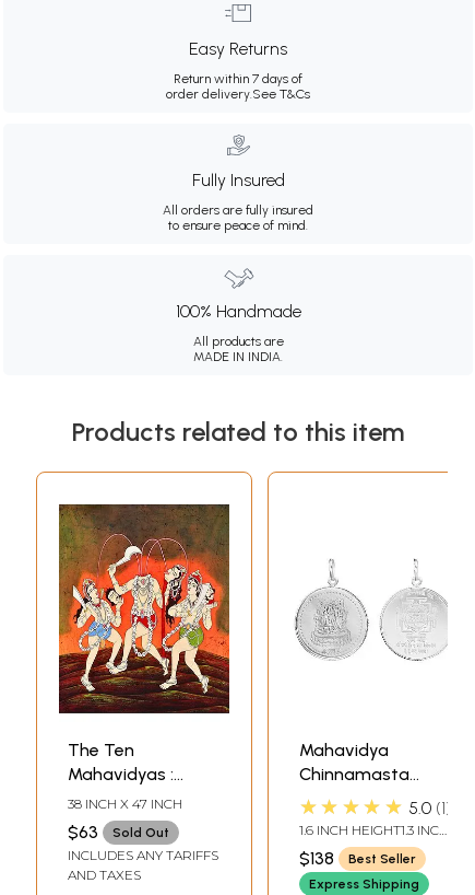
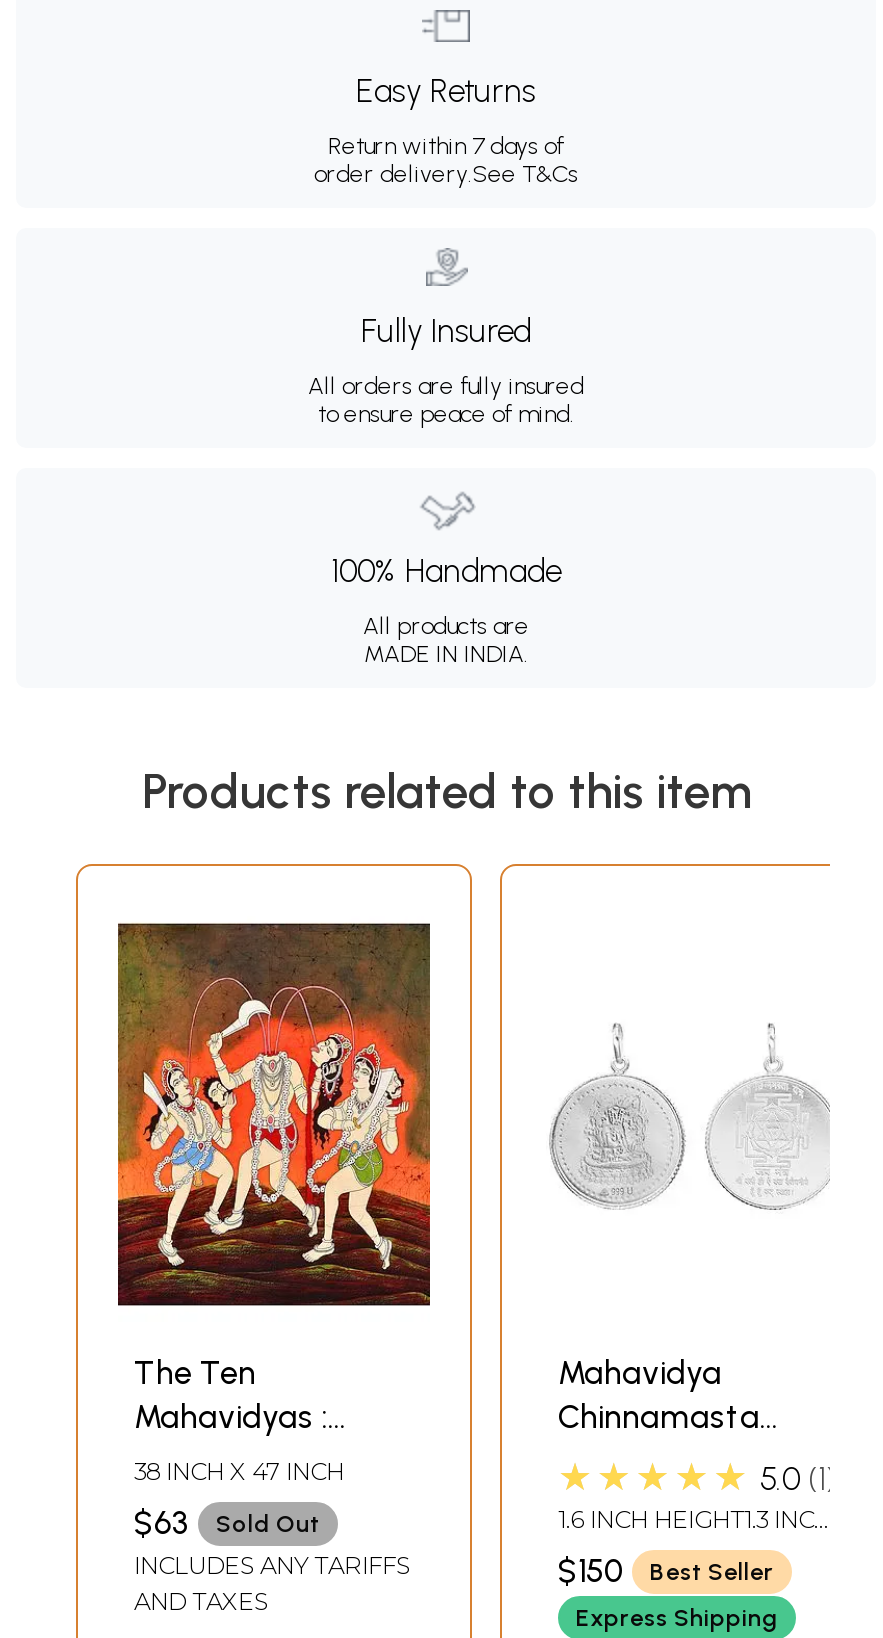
- $138 Best Seller
+ $150 Best Seller
